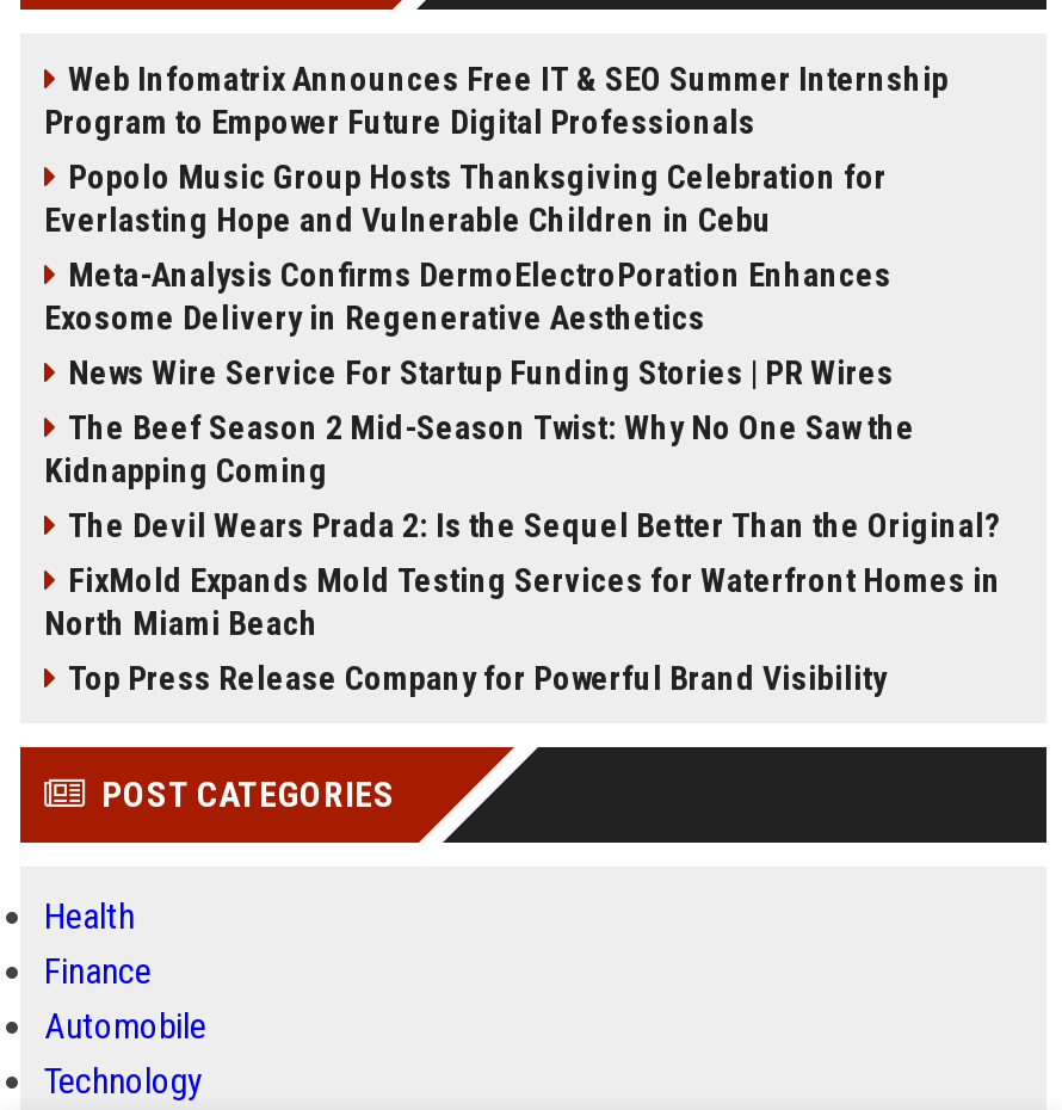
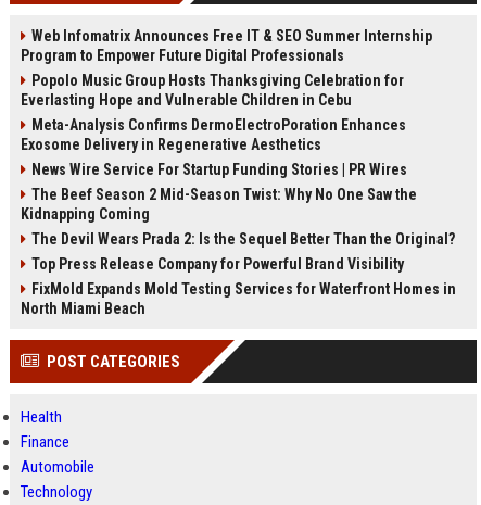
moved down: FixMold Expands Mold Testing Services for Waterfront Homes in | North Miami Beach

moved up: Top Press Release Company for Powerful Brand Visibility
